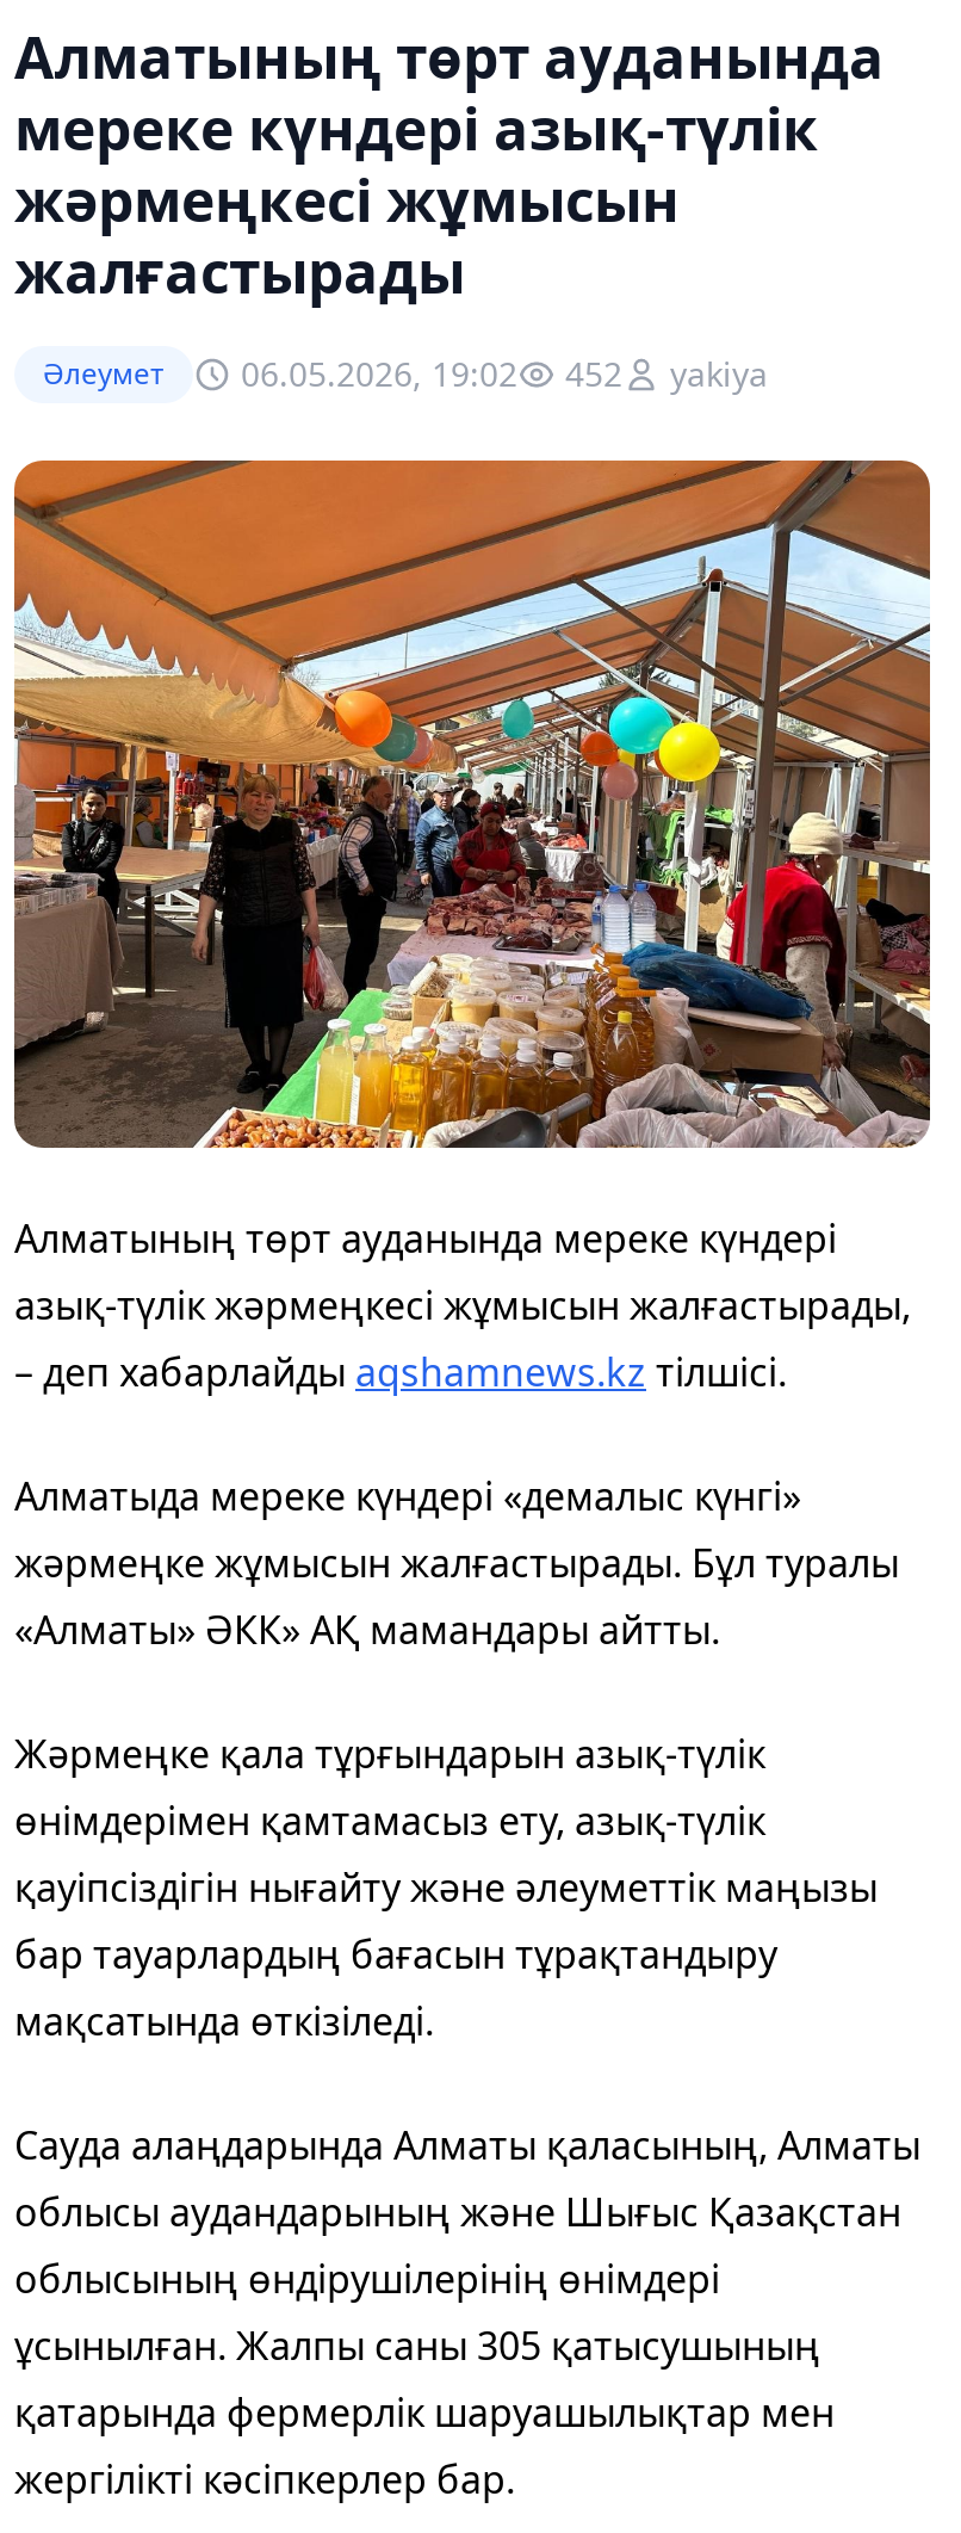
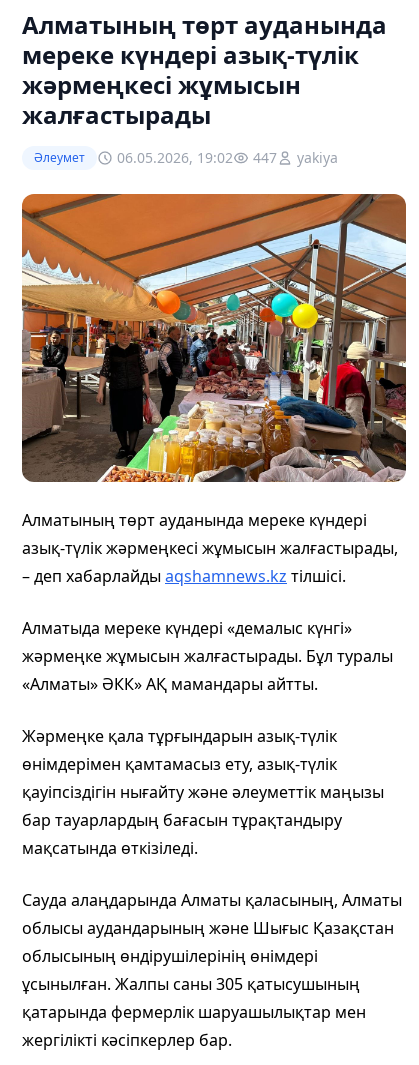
- Әлеумет 06.05.2026, 19:02 452 yakiya
+ Әлеумет 06.05.2026, 19:02 447 yakiya
